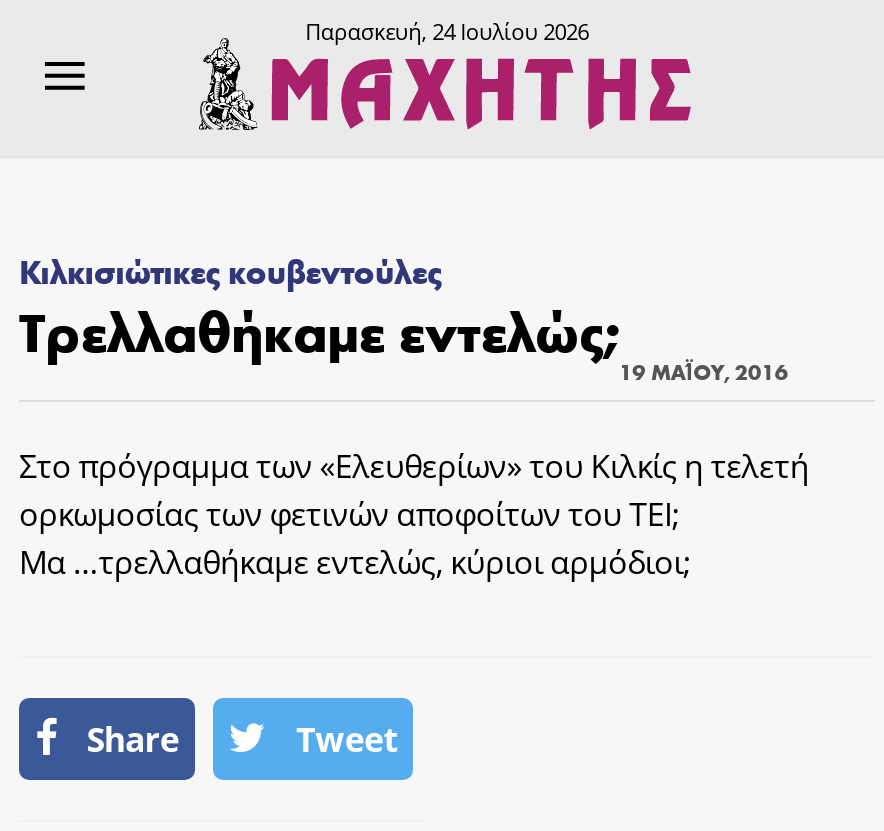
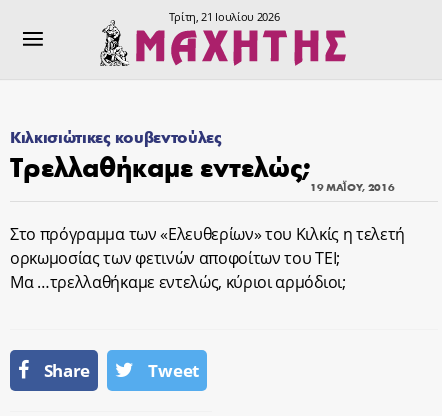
- Παρασκευή, 24 Ιουλίου 2026
+ Τρίτη, 21 Ιουλίου 2026
